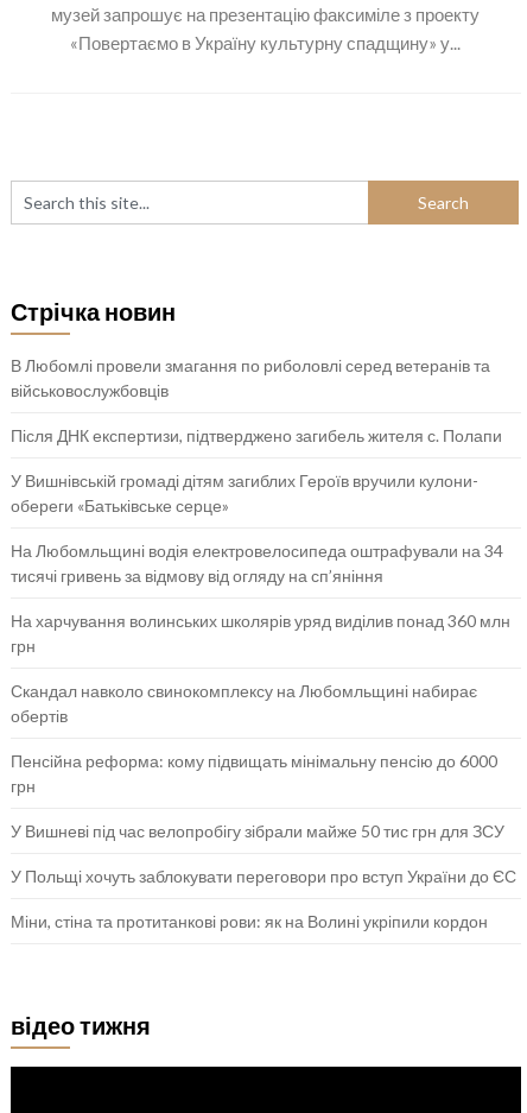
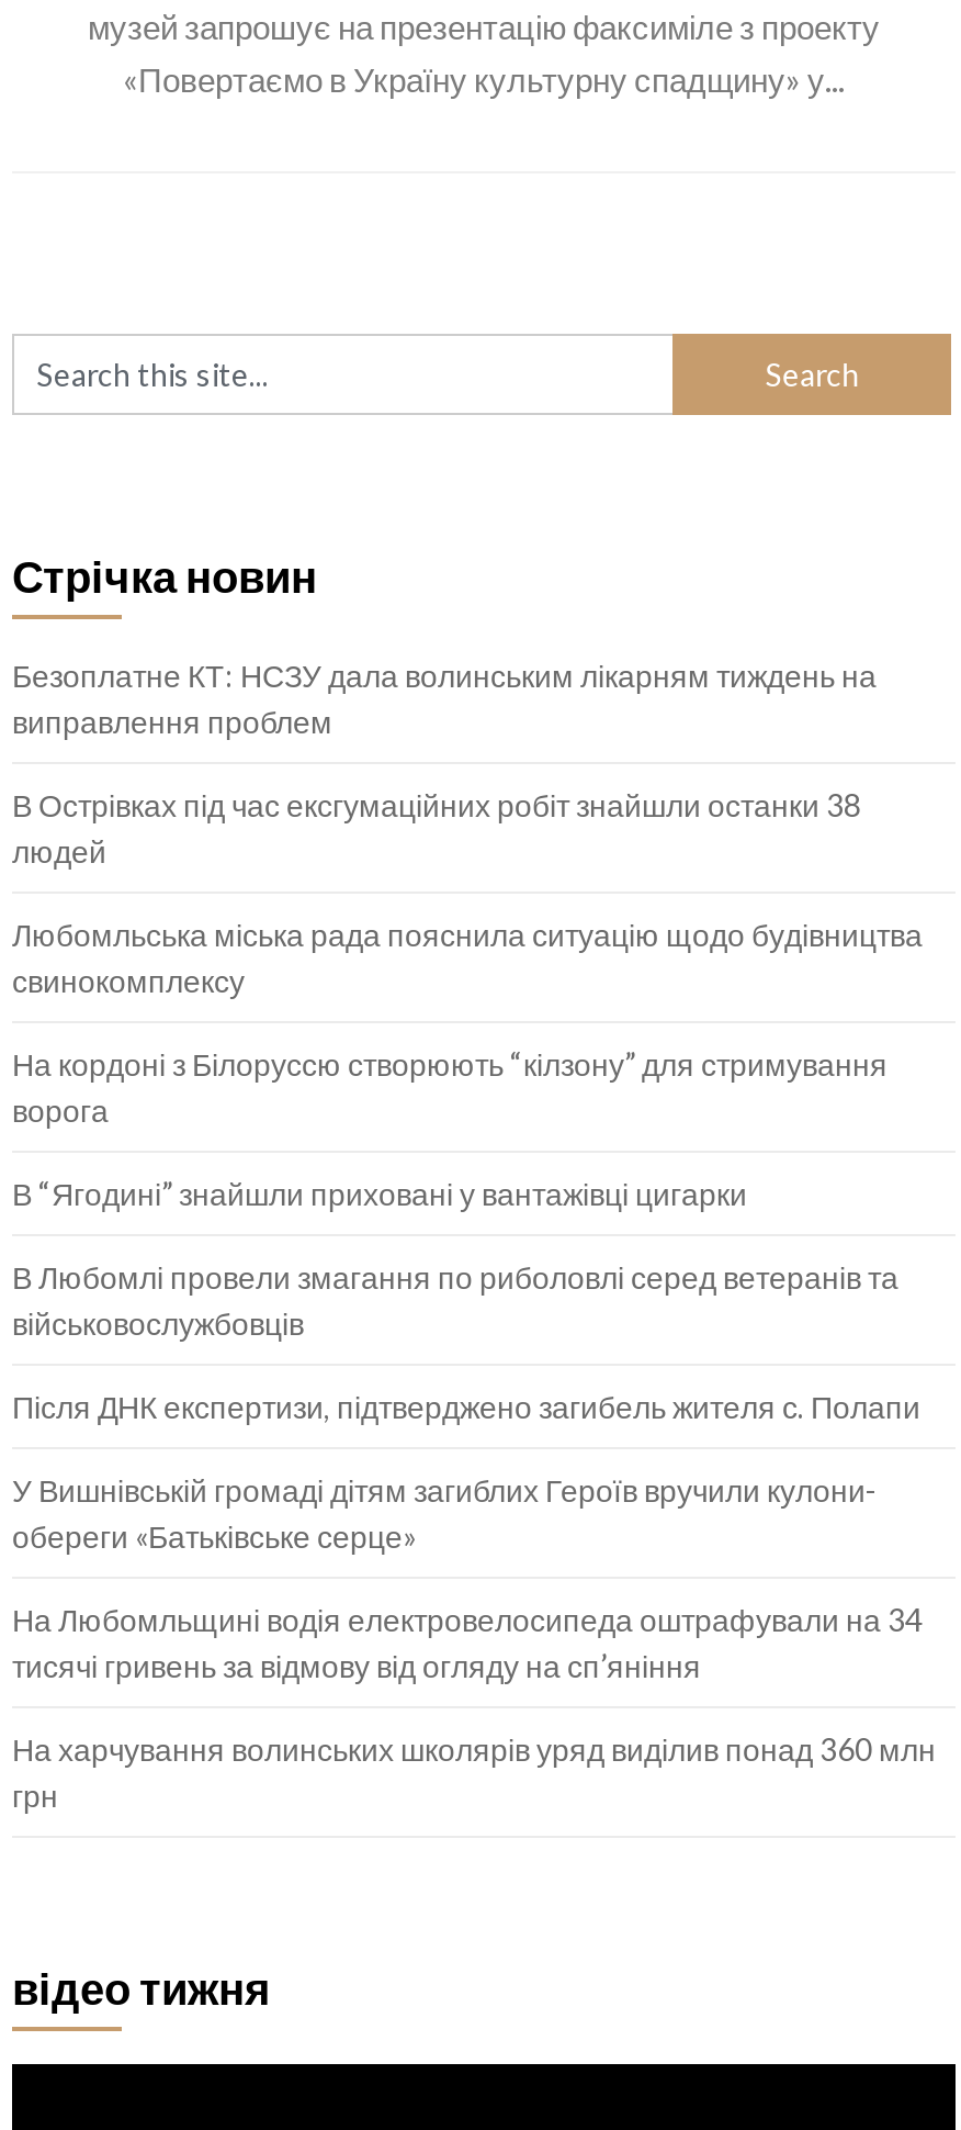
+ Безоплатне КТ: НСЗУ дала волинським лікарням тиждень на
+ виправлення проблем
+ В Острівках під час ексгумаційних робіт знайшли останки 38
+ людей
+ Любомльська міська рада пояснила ситуацію щодо будівництва
+ свинокомплексу
+ На кордоні з Білоруссю створюють “кілзону” для стримування
+ ворога
+ В “Ягодині” знайшли приховані у вантажівці цигарки

moved down: В Любомлі провели змагання по риболовлі серед ветеранів та | військовослужбовців | Після ДНК експертизи, підтверджено загибель жителя с. Полапи | ... | На харчування волинських школярів уряд виділив понад 360 млн | грн

- Скандал навколо свинокомплексу на Любомльщині набирає
- обертів
- Пенсійна реформа: кому підвищать мінімальну пенсію до 6000
- грн
- У Вишневі під час велопробігу зібрали майже 50 тис грн для ЗСУ
- У Польщі хочуть заблокувати переговори про вступ України до ЄС
- Міни, стіна та протитанкові рови: як на Волині укріпили кордон
